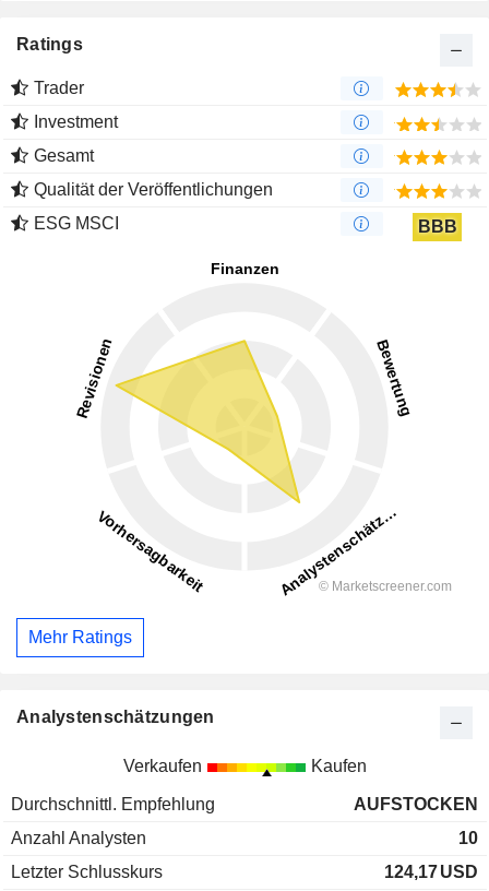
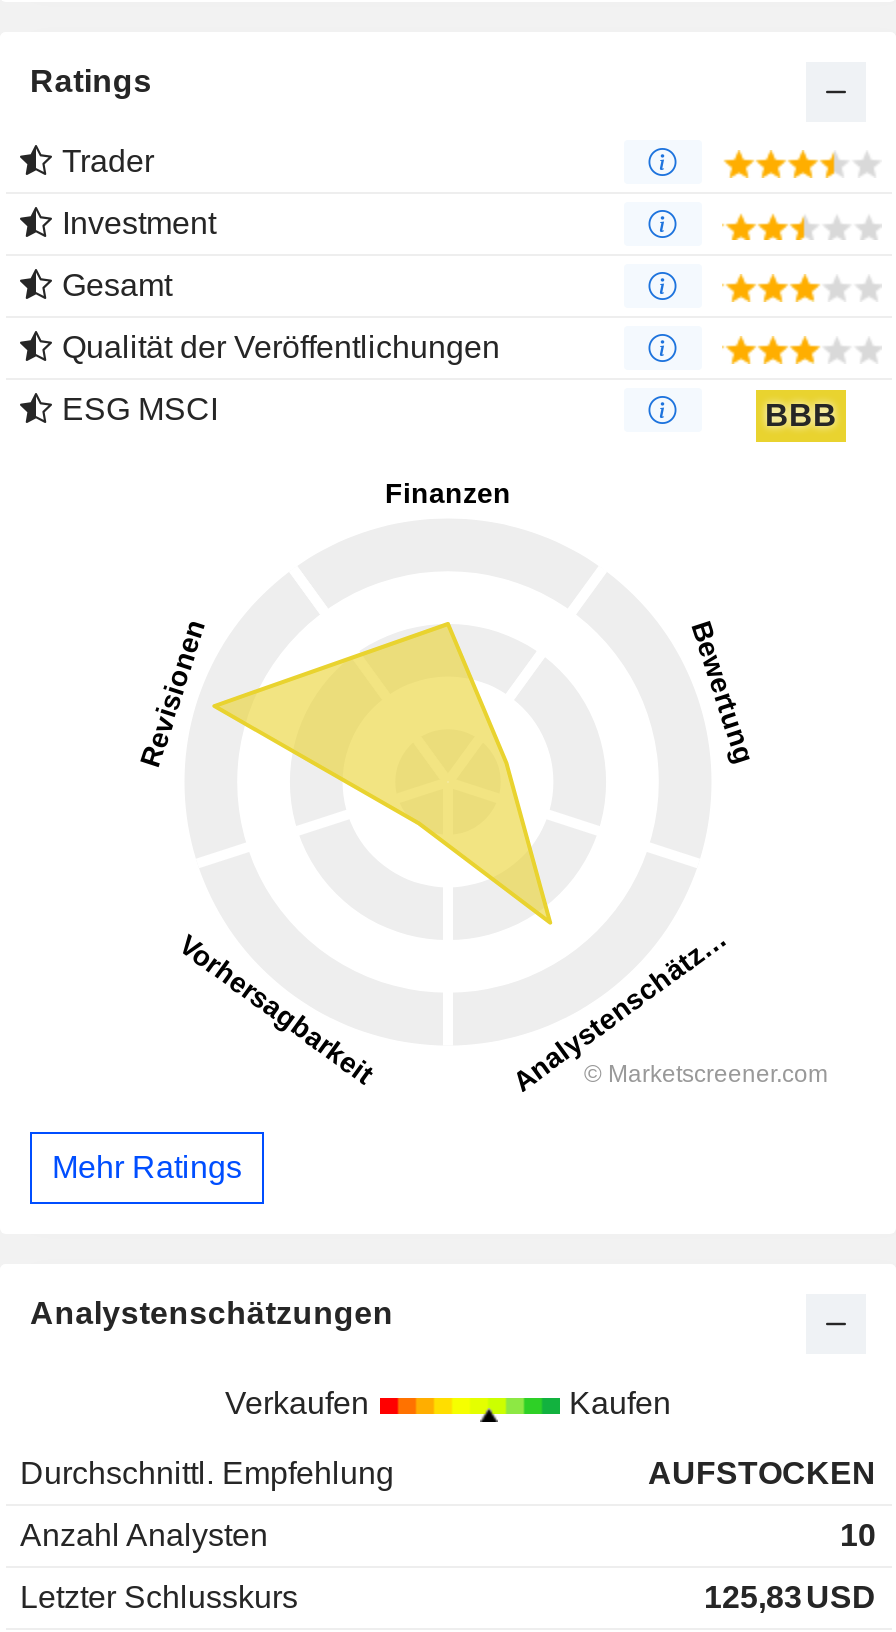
- 124,17 USD
+ 125,83 USD
